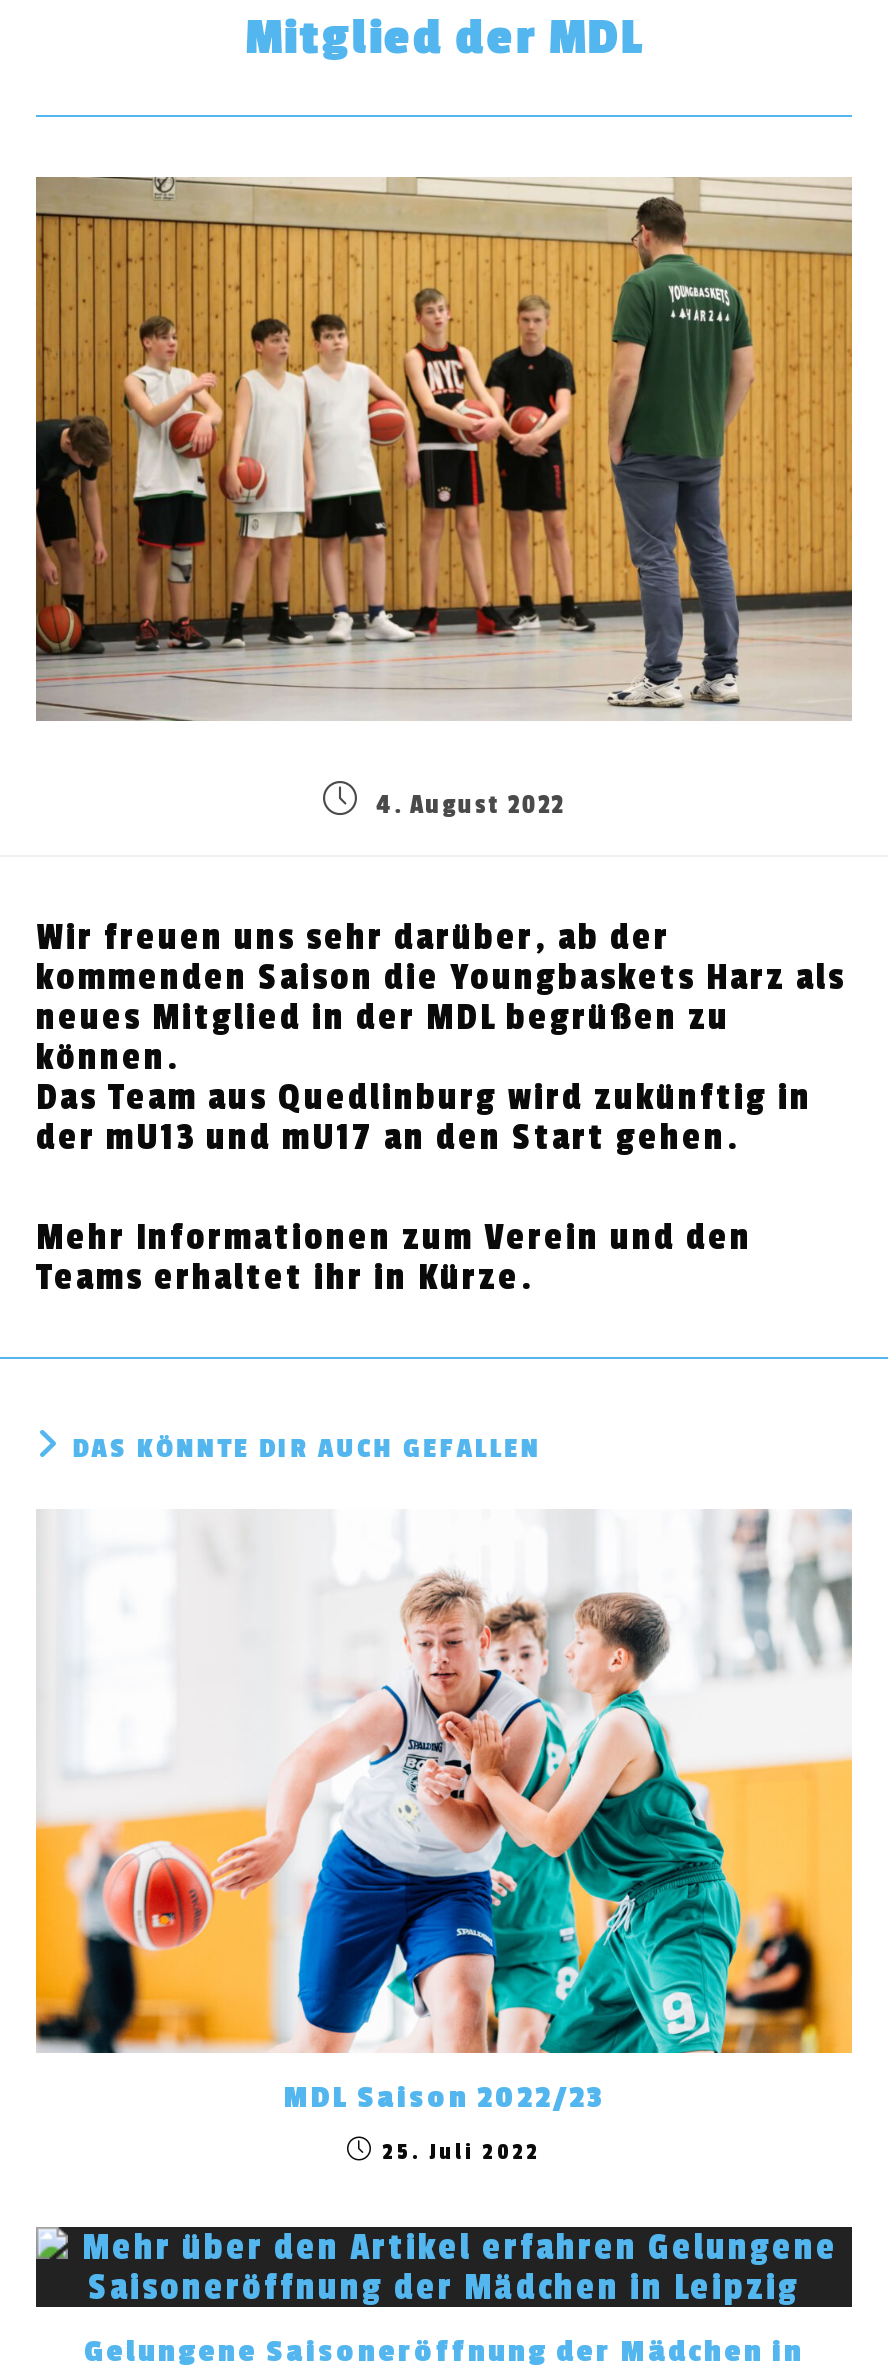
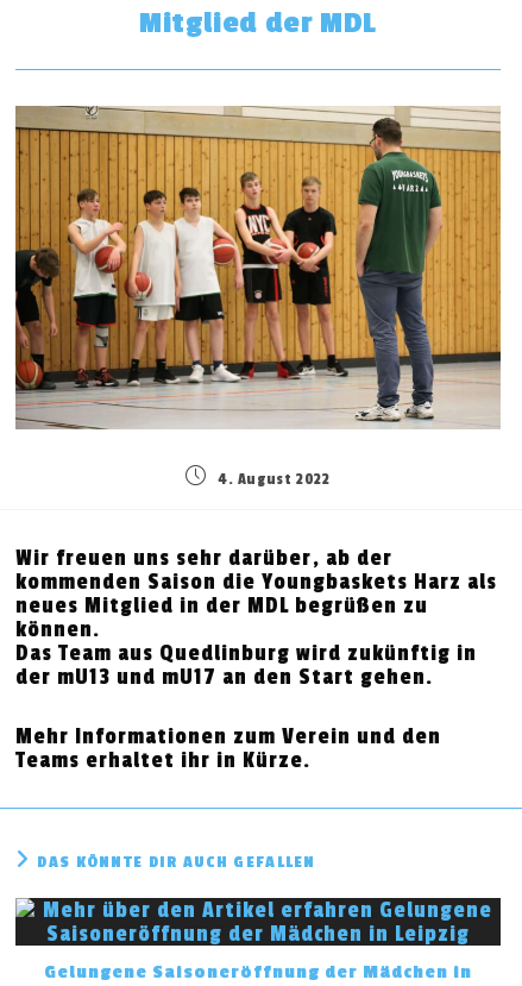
- [image]
- MDL Saison 2022/23
- 25. Juli 2022
